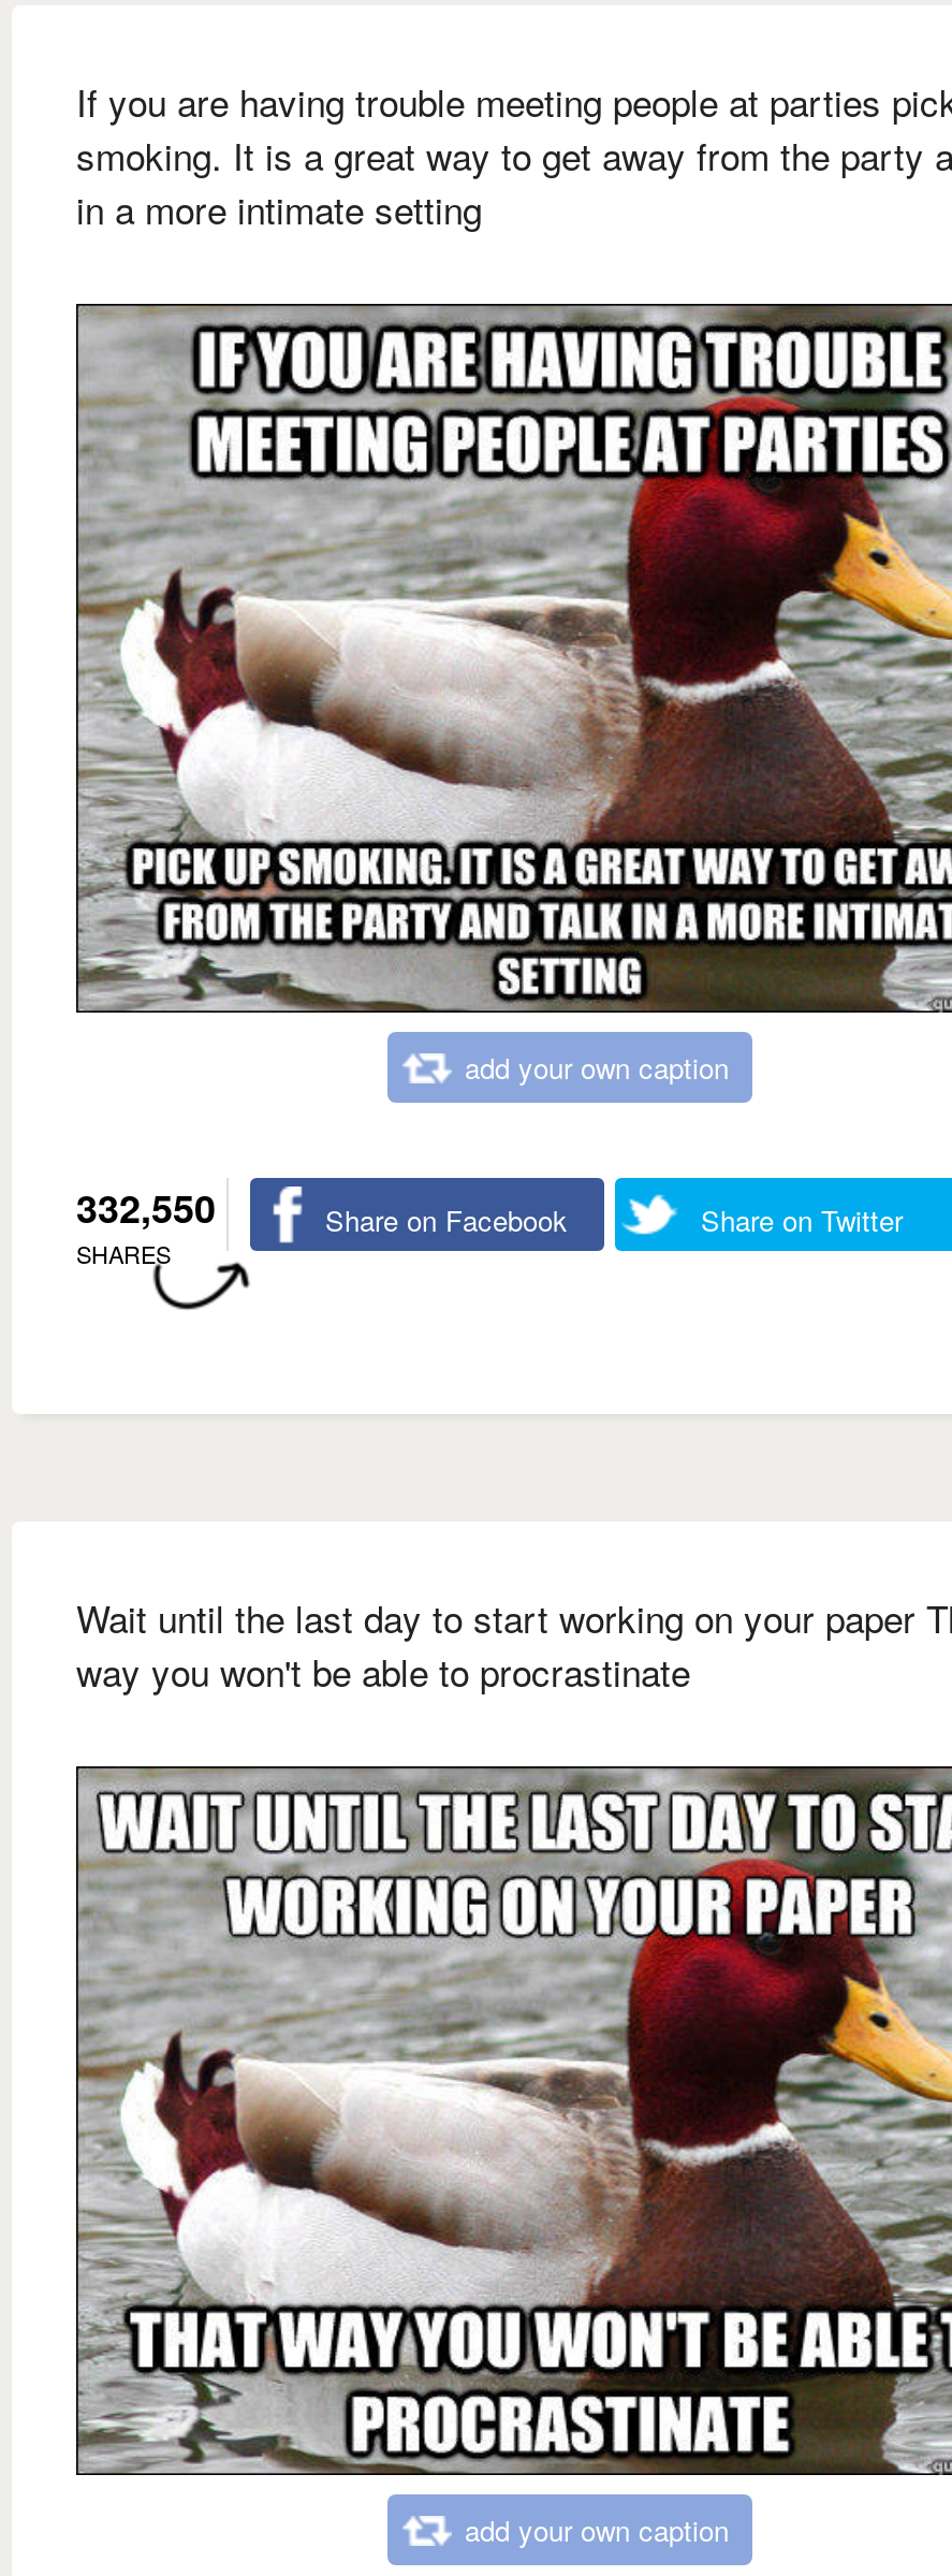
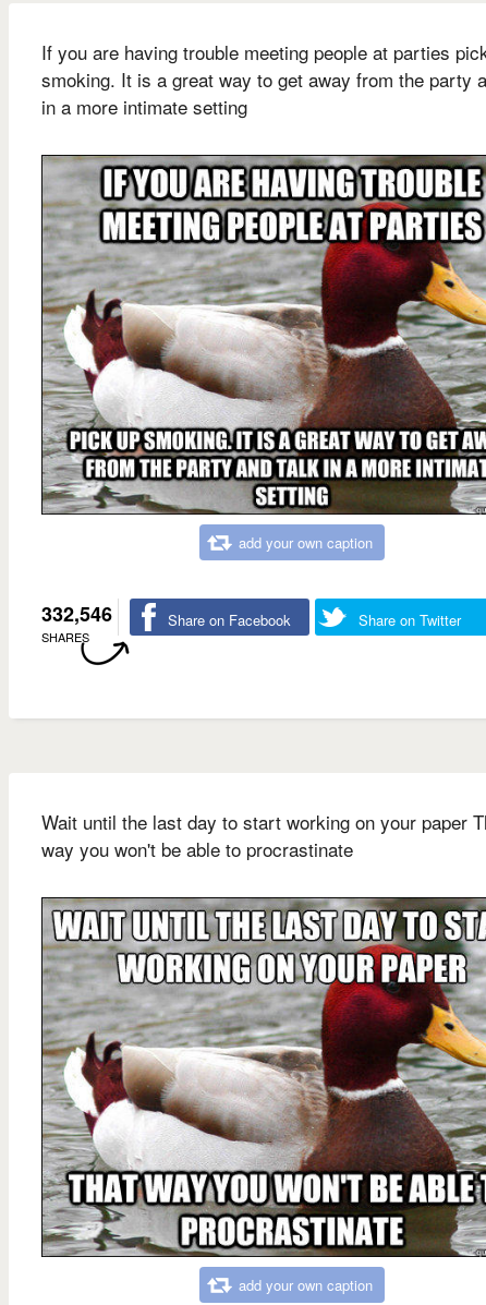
- 332,550
+ 332,546
